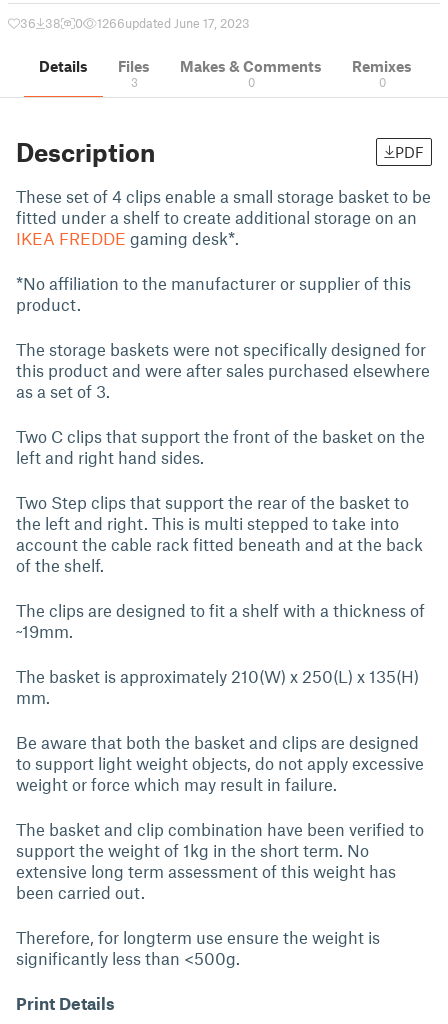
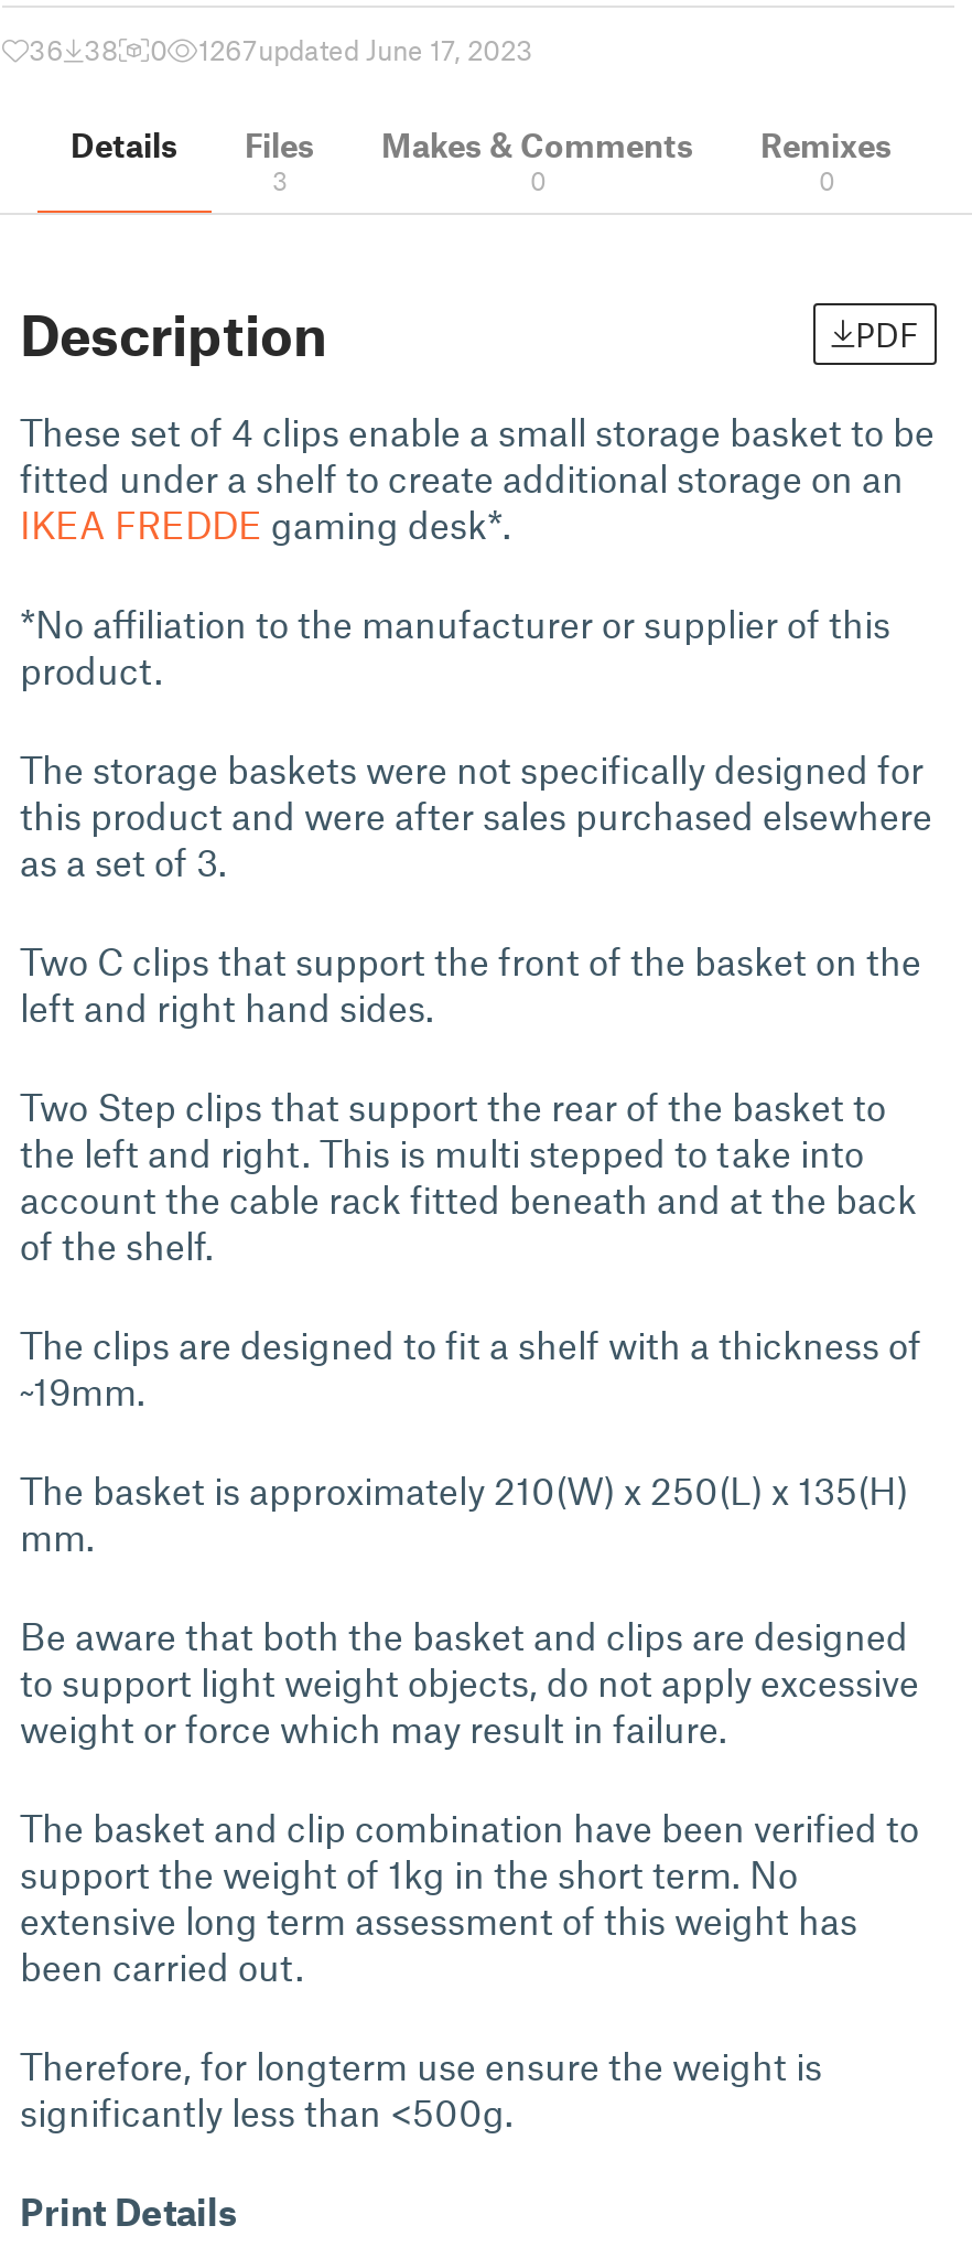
- 1266updated June 17, 2023
+ 1267updated June 17, 2023
